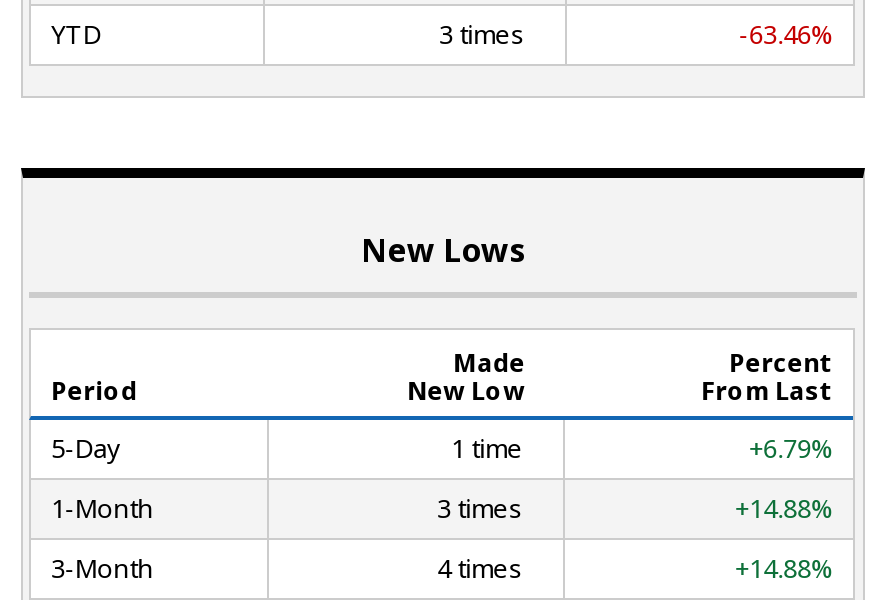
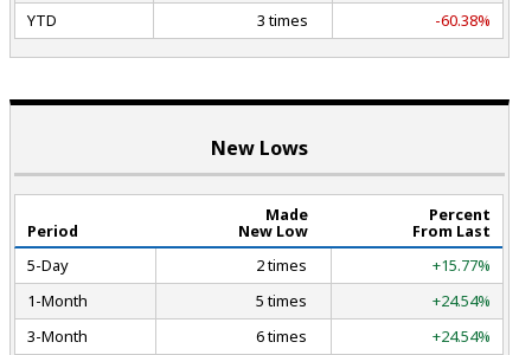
- -63.46%
+ -60.38%

- 1 time
- +6.79%
+ 2 times
+ +15.77%

- 3 times
+ 5 times

- +14.88%
+ +24.54%

- 4 times
+ 6 times

- +14.88%
+ +24.54%
